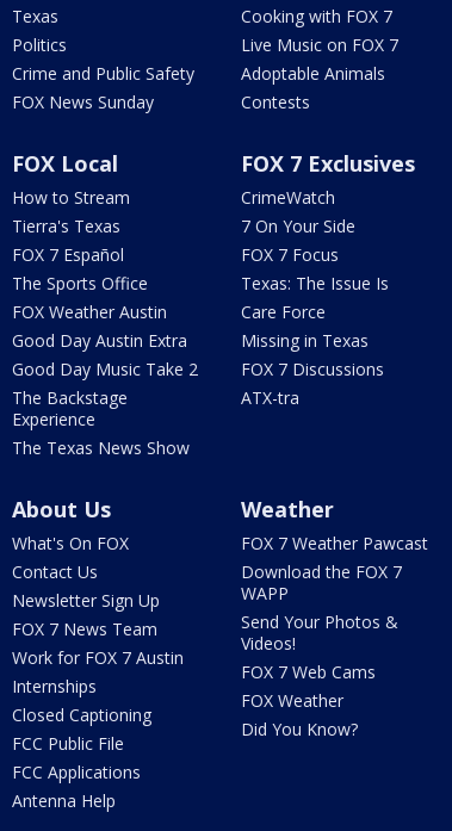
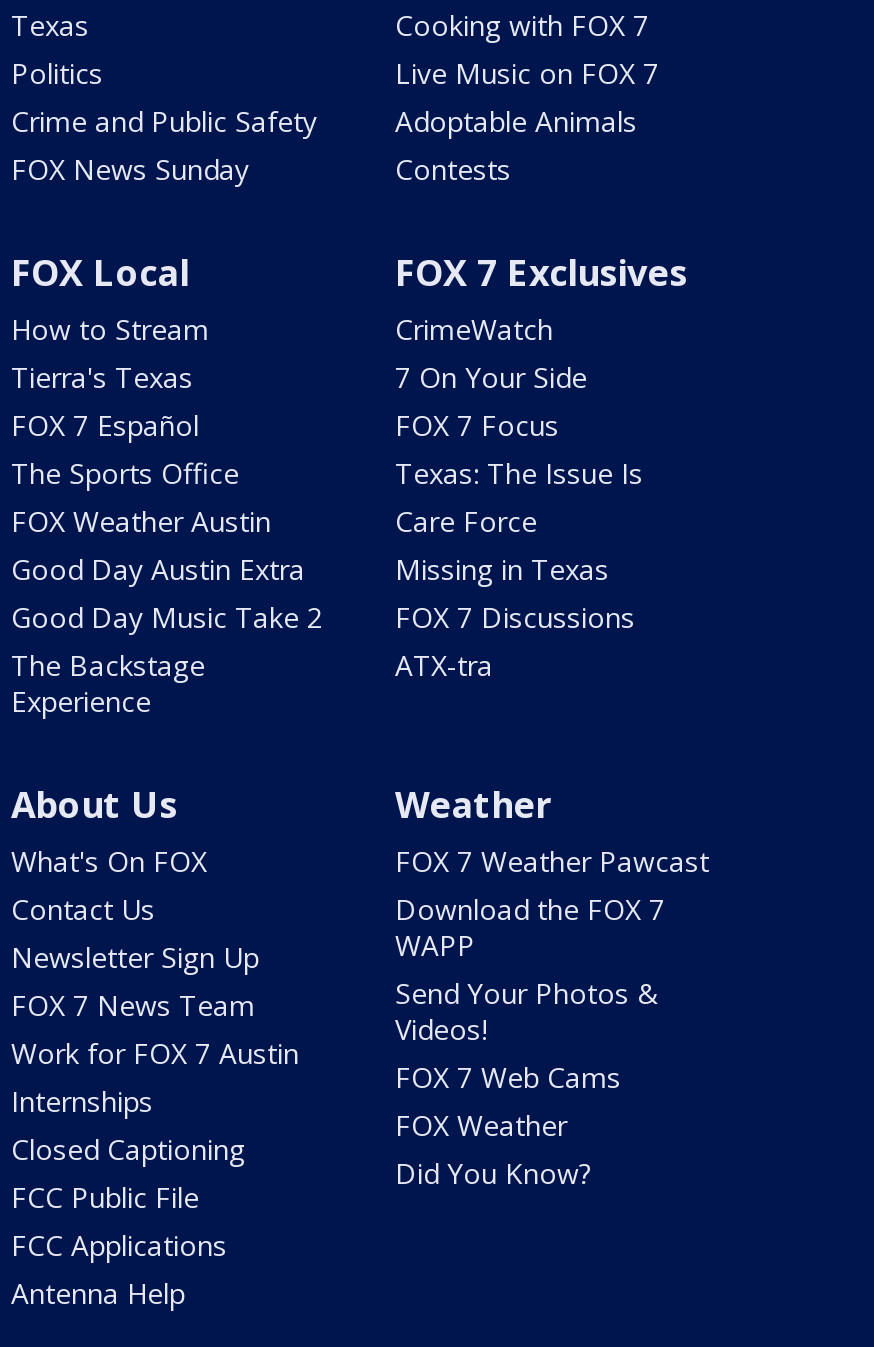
- The Texas News Show
